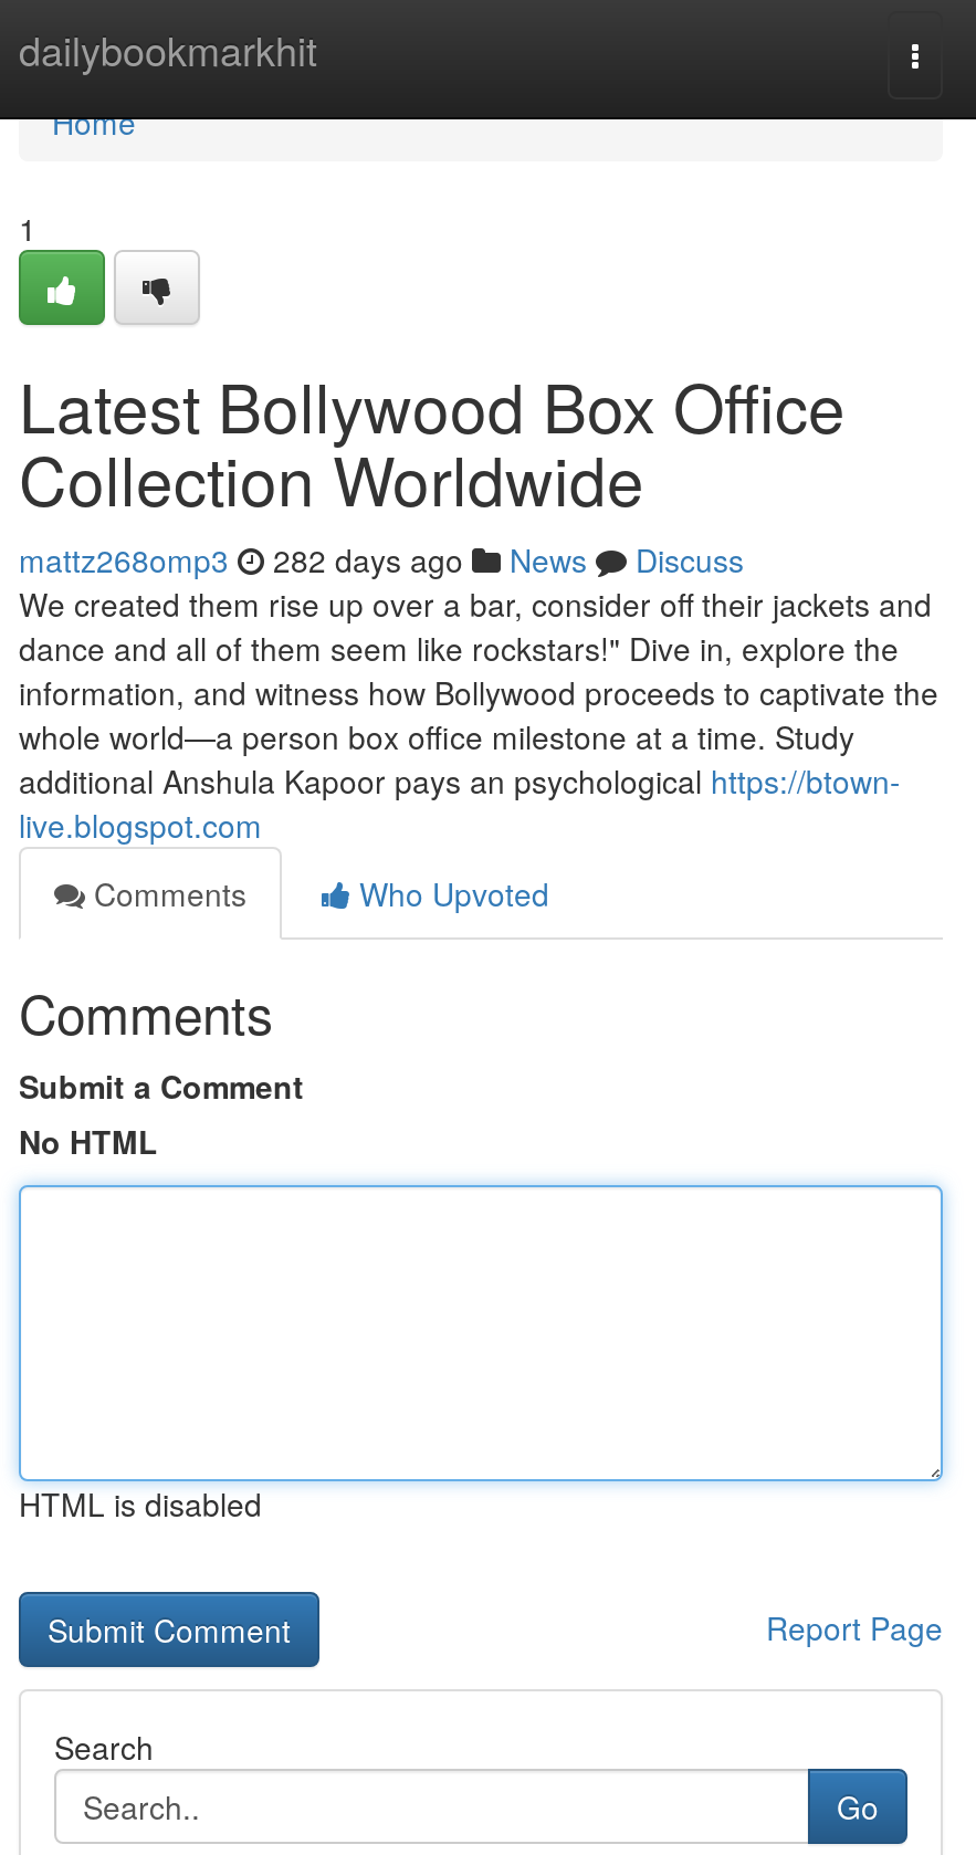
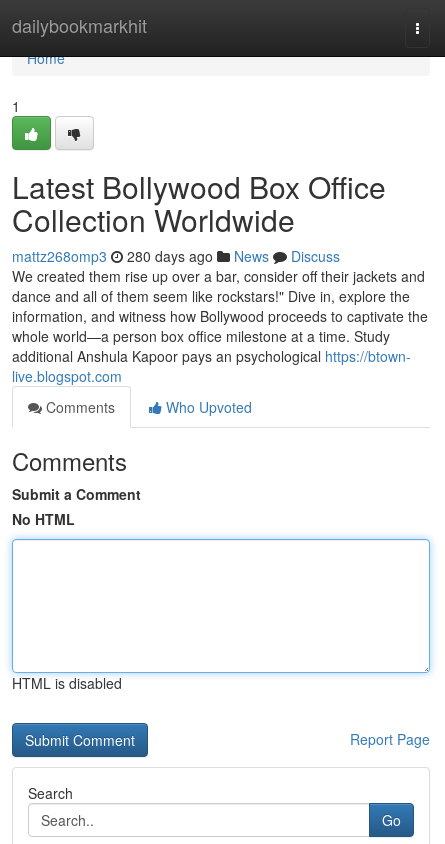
- mattz268omp3 282 days ago News Discuss
+ mattz268omp3 280 days ago News Discuss
